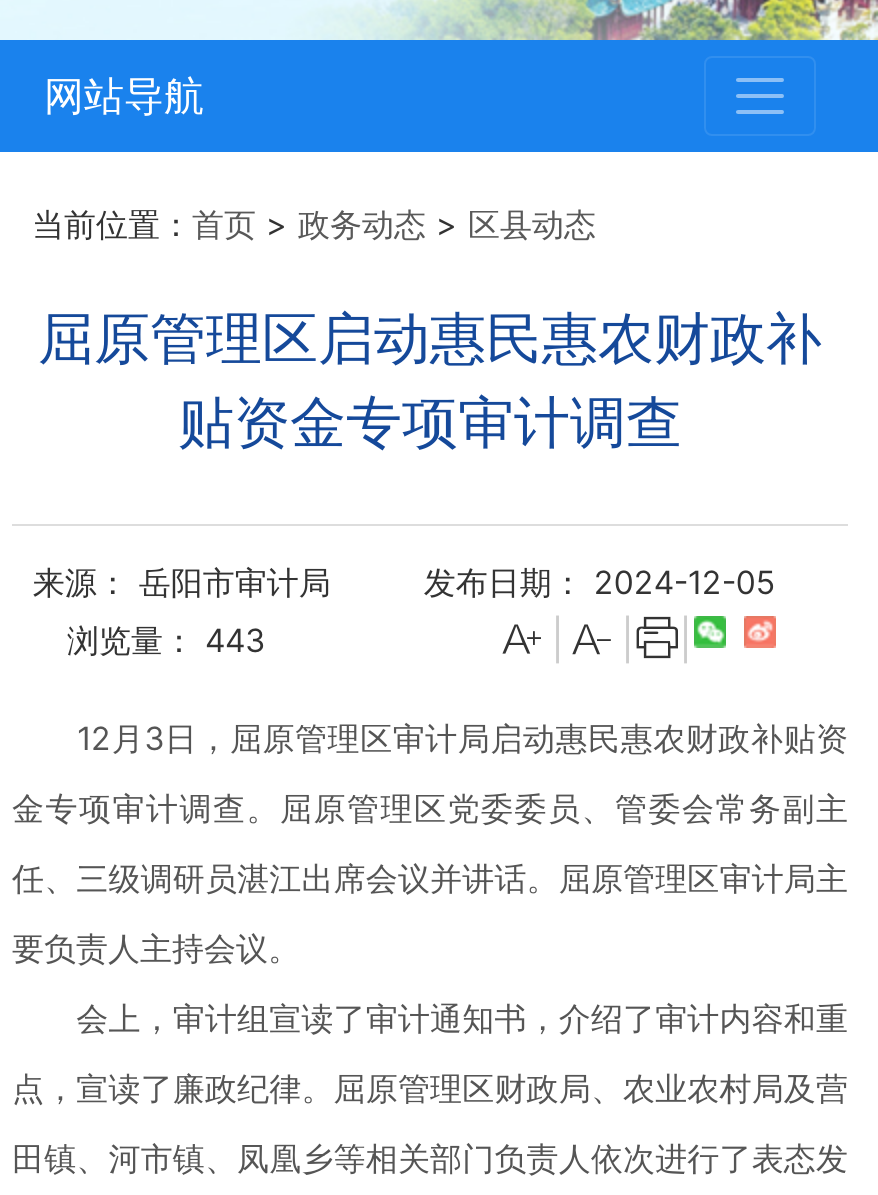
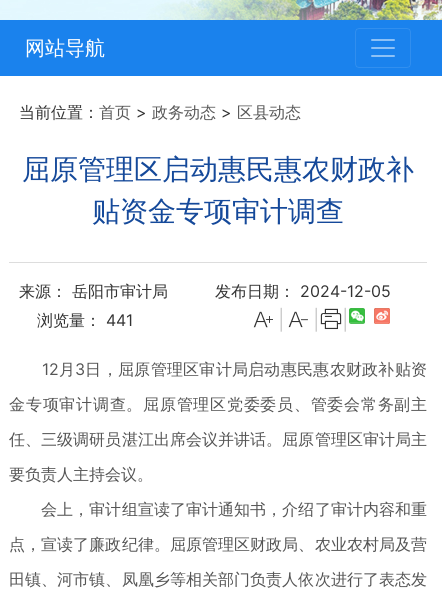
- 浏览量：443
+ 浏览量：441
